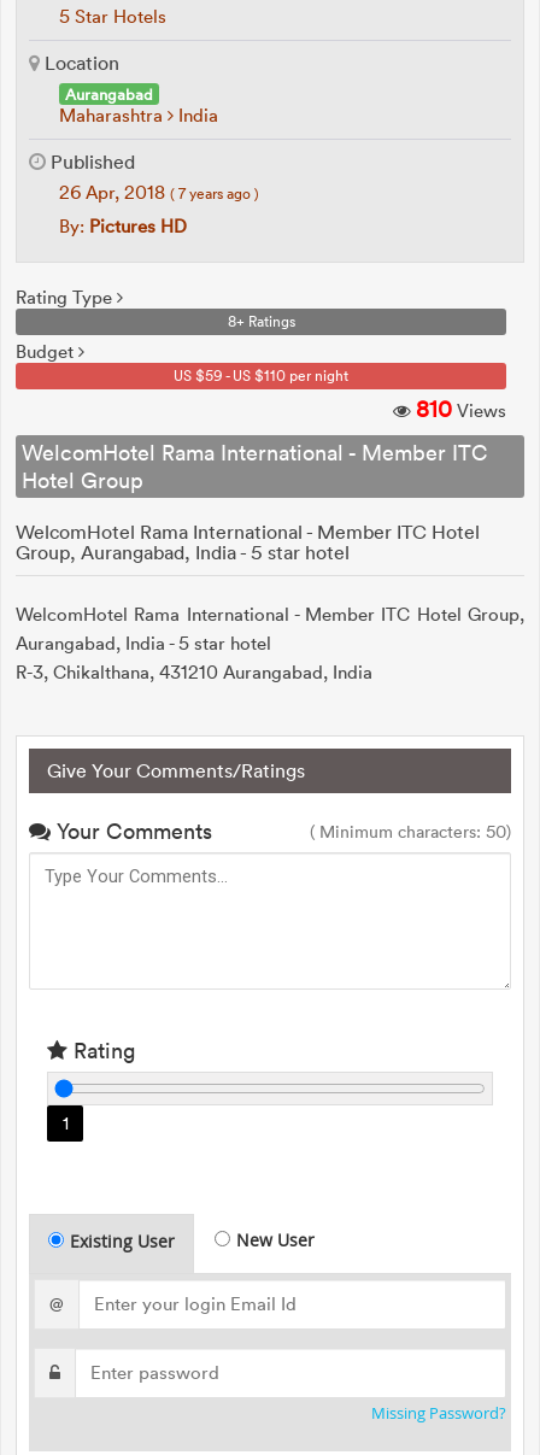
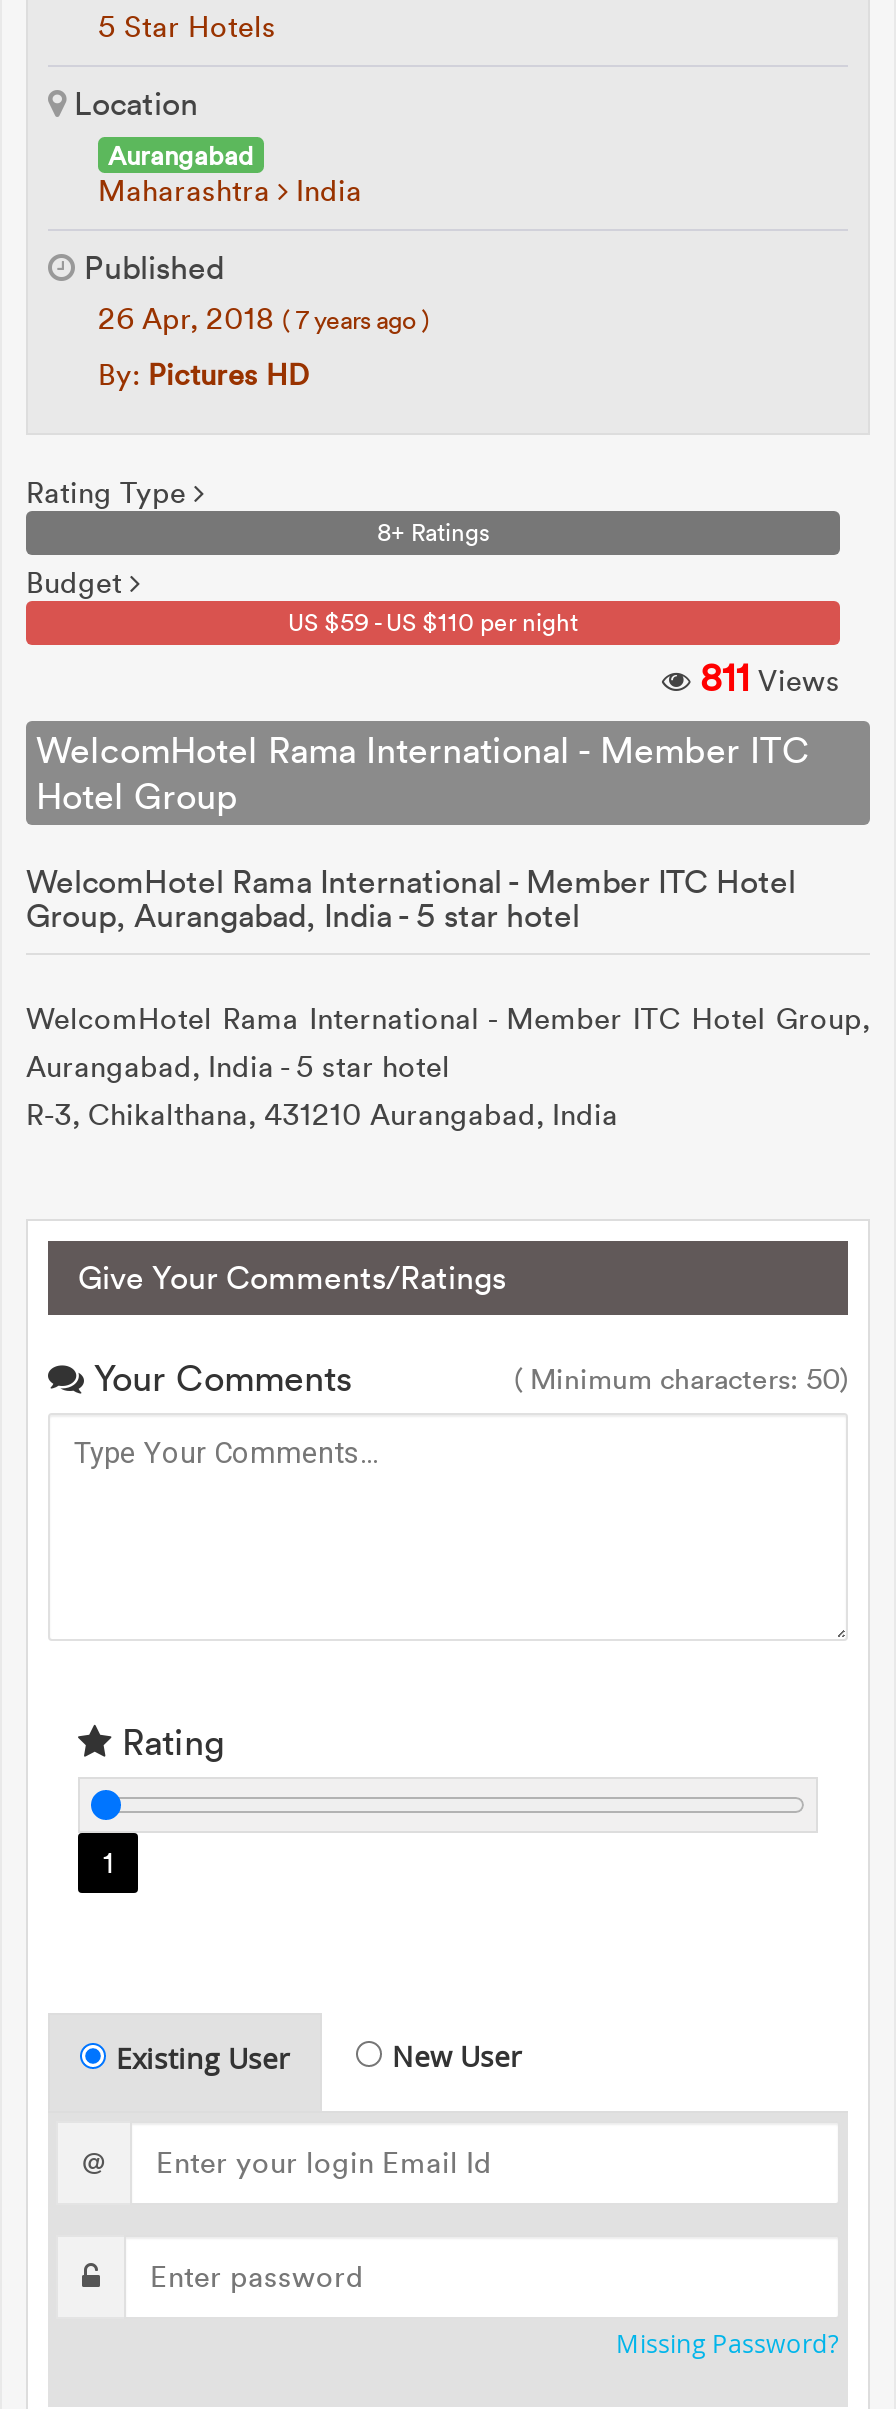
- 810 Views
+ 811 Views
